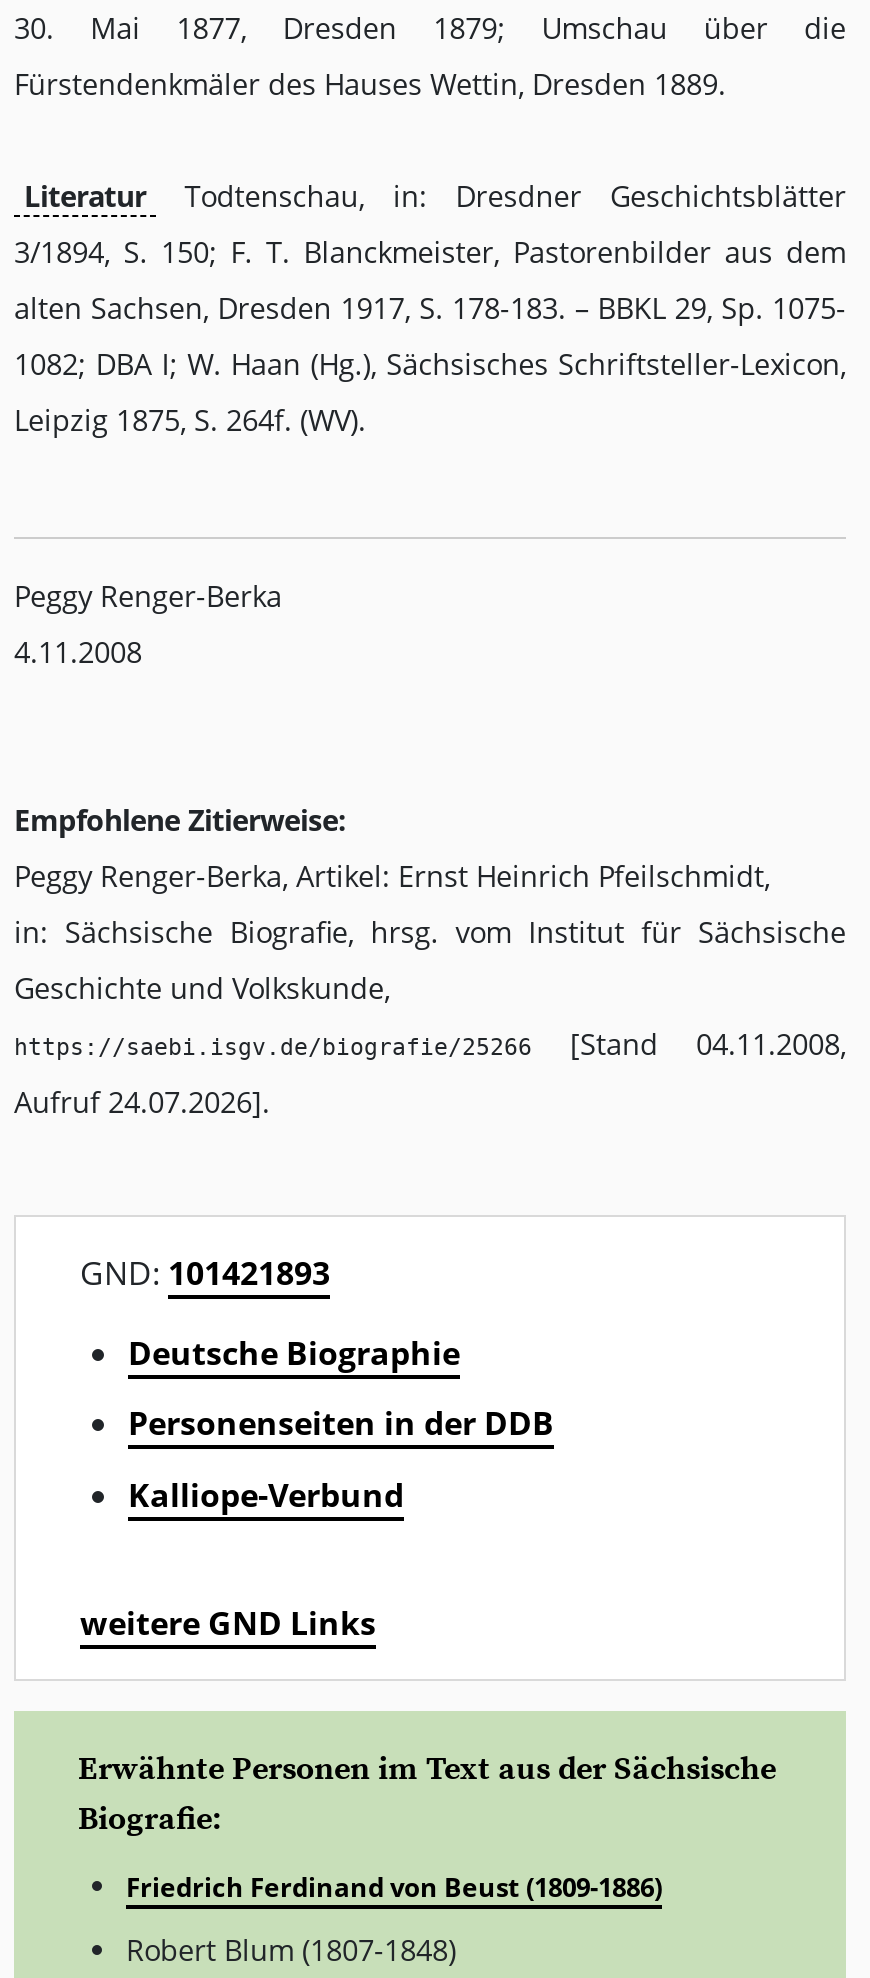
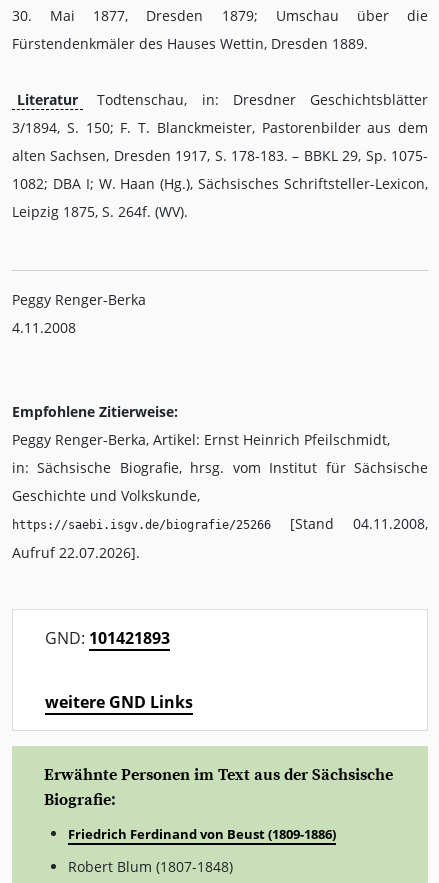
- Aufruf 24.07.2026].
+ Aufruf 22.07.2026].

- Deutsche Biographie
- Personenseiten in der DDB
- Kalliope-Verbund
